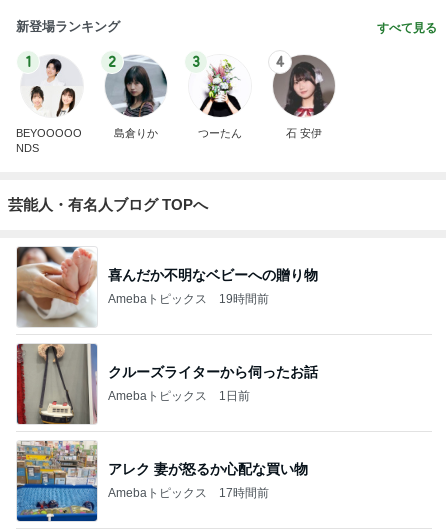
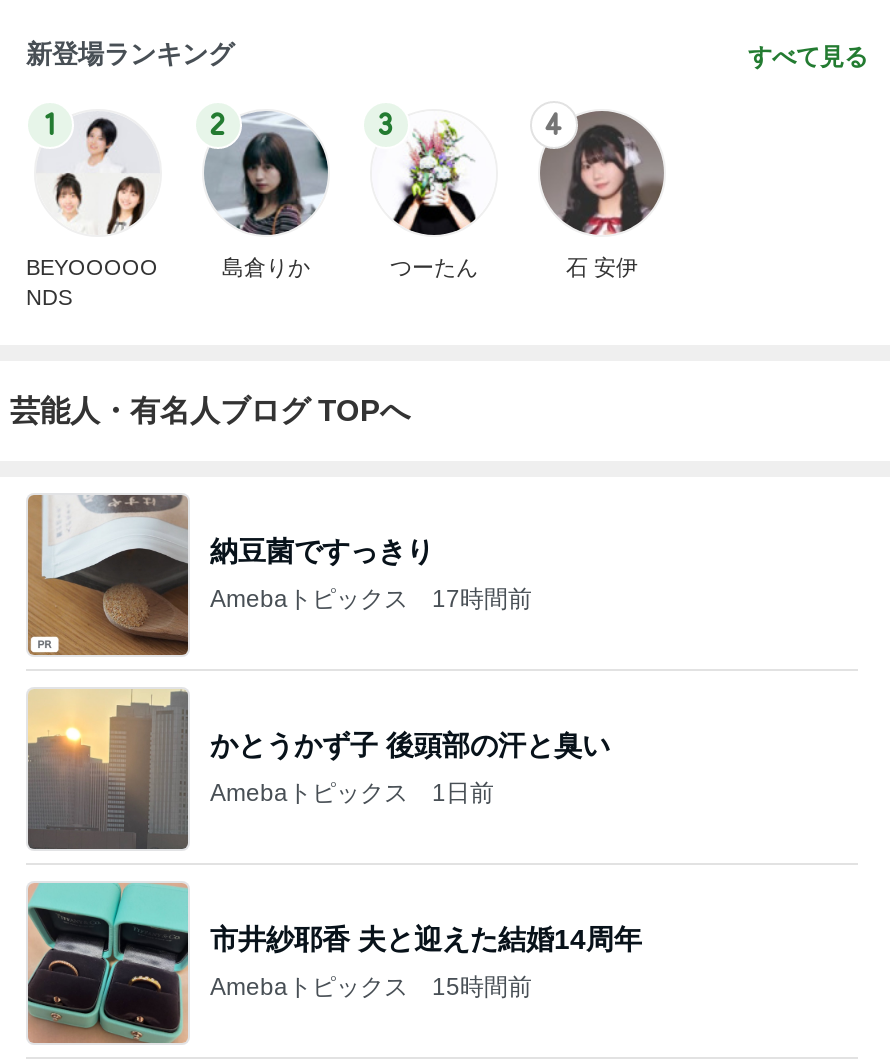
- [image]
- 喜んだか不明なベビーへの贈り物
+ [image]
+ 納豆菌ですっきり

- Amebaトピックス 19時間前
+ Amebaトピックス 17時間前

- [image]
- クルーズライターから伺ったお話
+ [image]
+ かとうかず子 後頭部の汗と臭い

- [image]
- アレク 妻が怒るか心配な買い物
+ [image]
+ 市井紗耶香 夫と迎えた結婚14周年

- Amebaトピックス 17時間前
+ Amebaトピックス 15時間前
